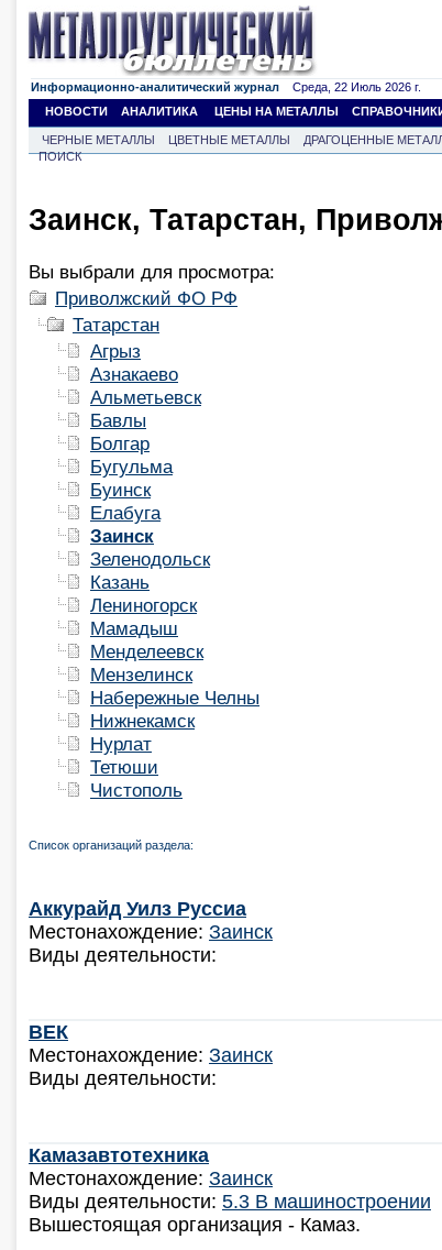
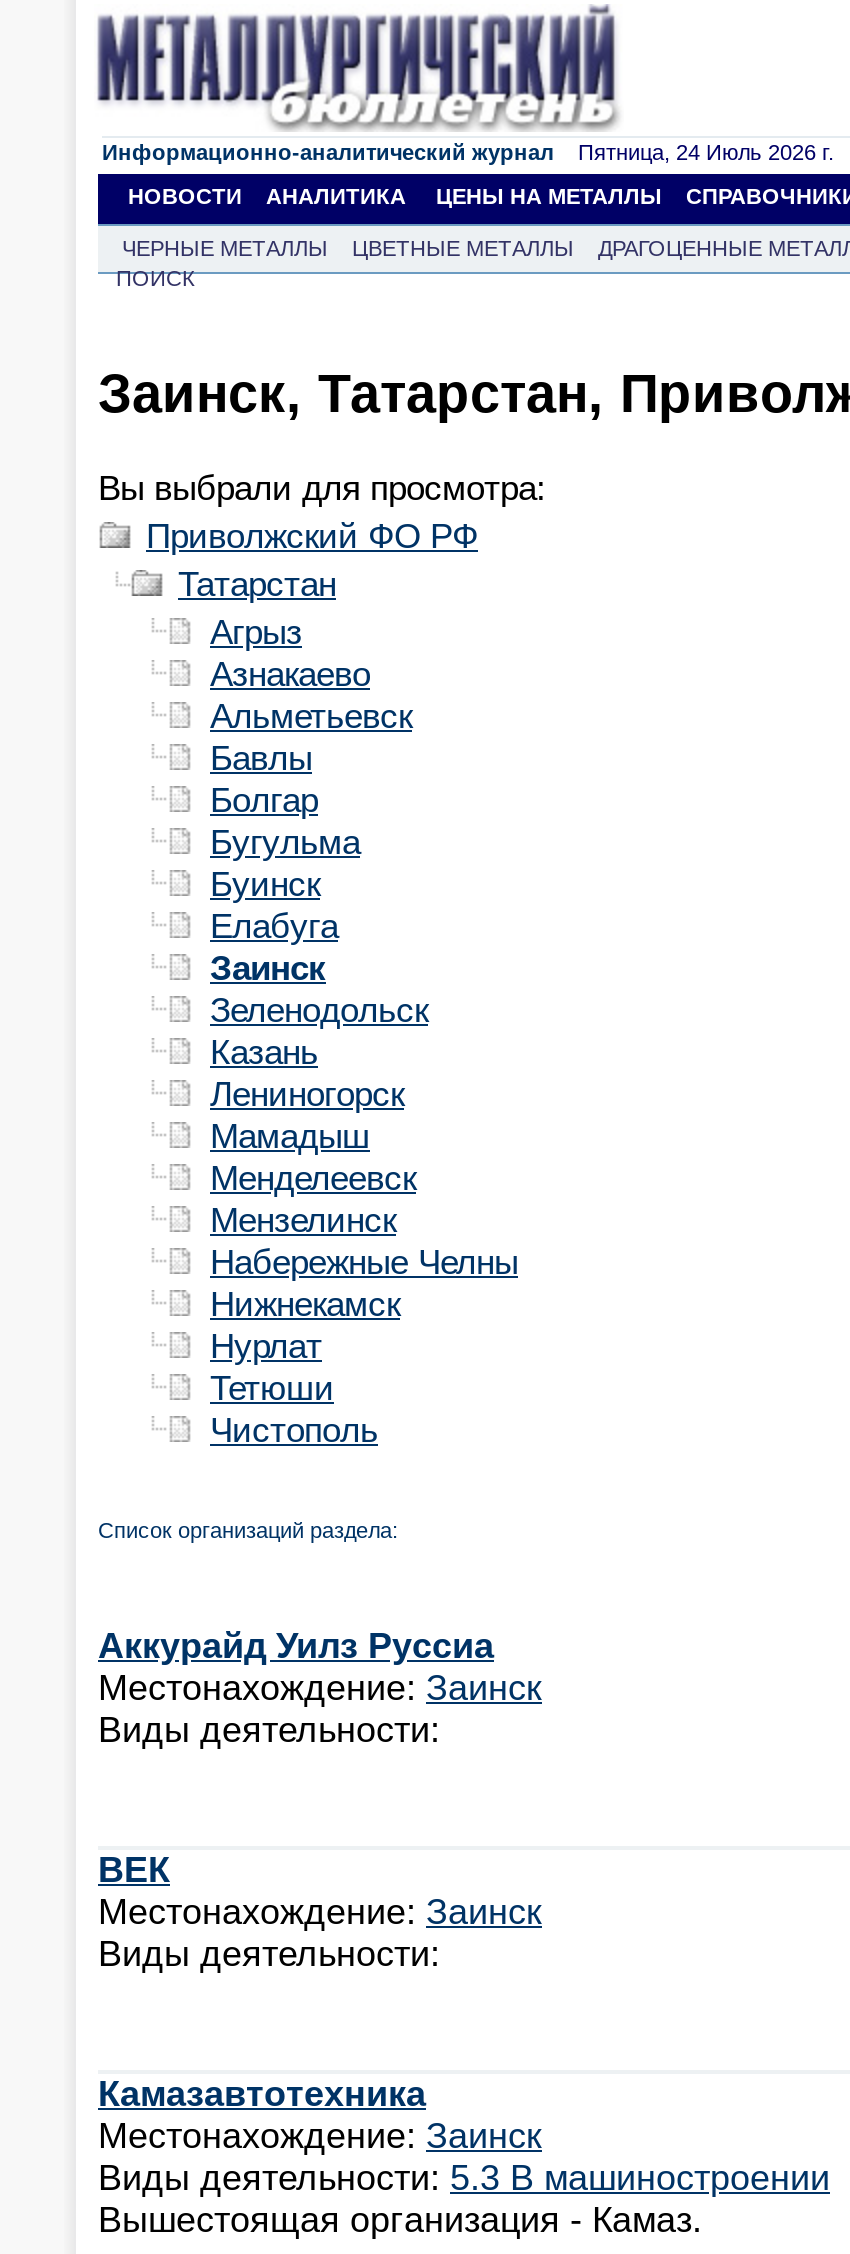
- Информационно-аналитический журнал Среда, 22 Июль 2026 г.
+ Информационно-аналитический журнал Пятница, 24 Июль 2026 г.
